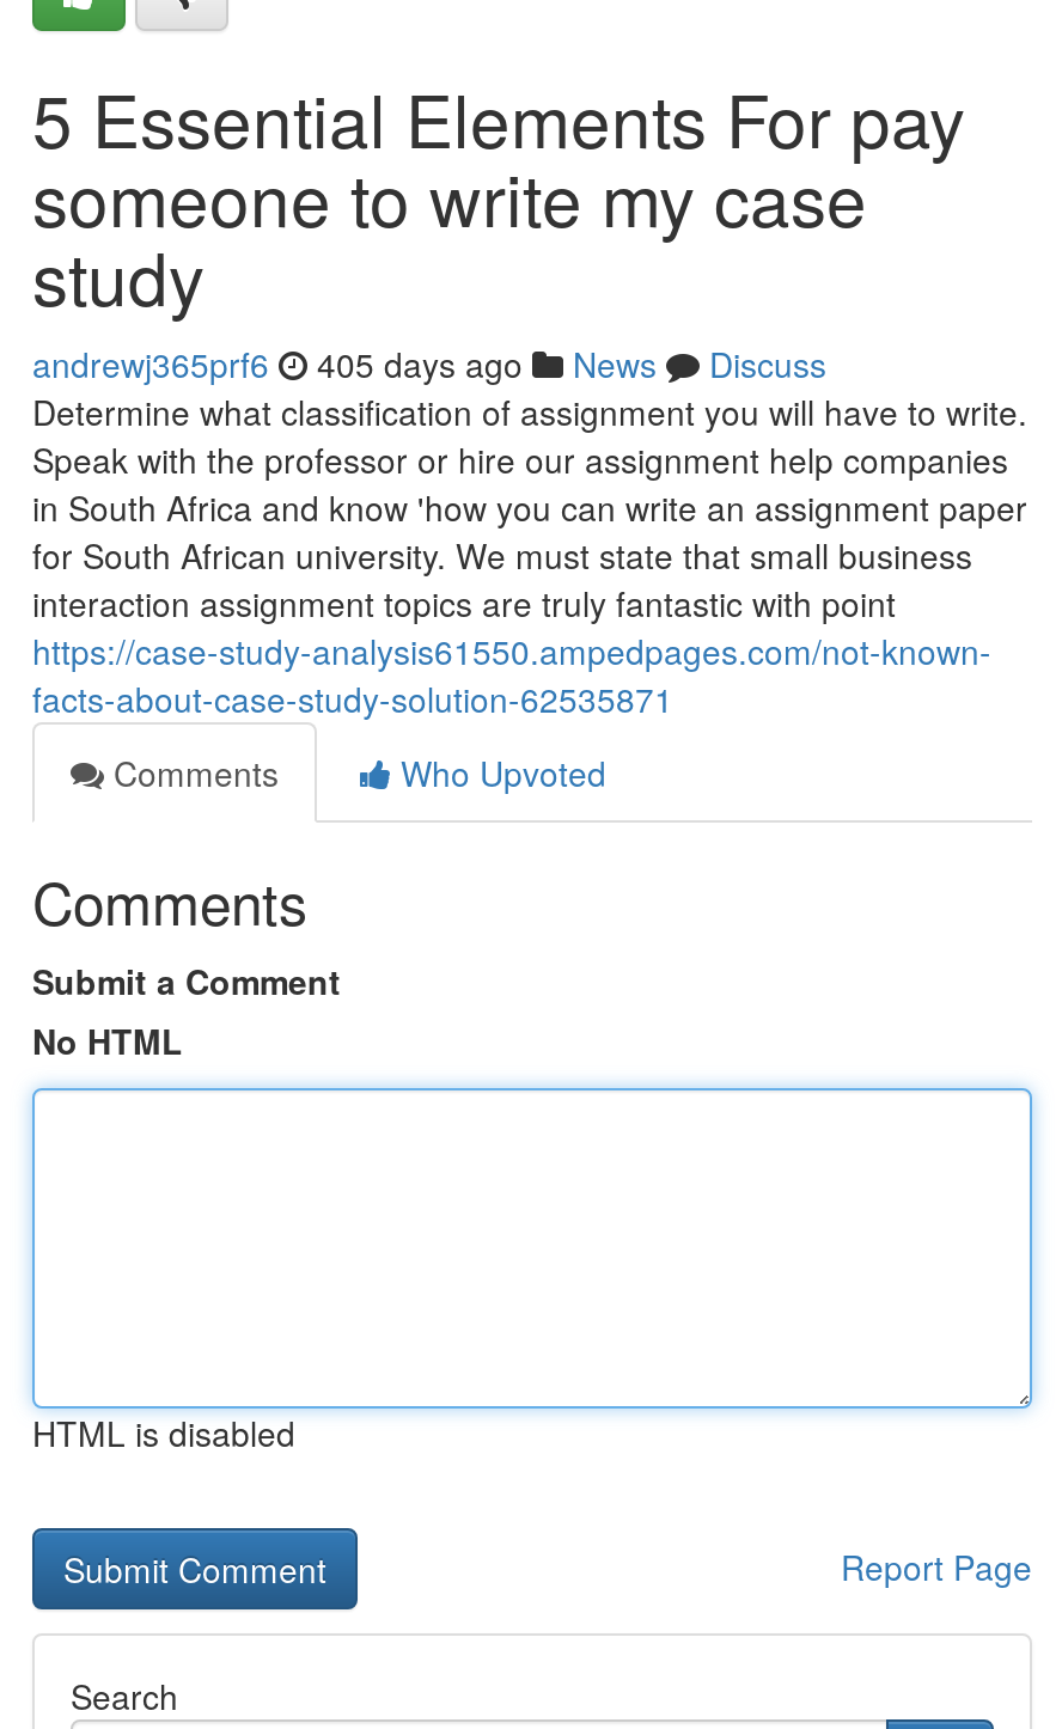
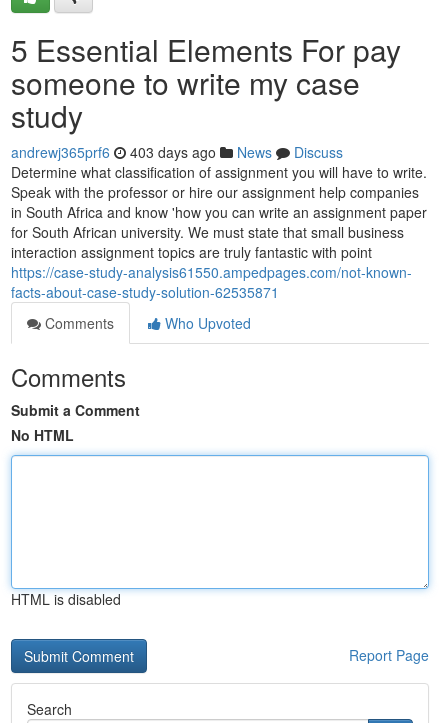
- andrewj365prf6 405 days ago News Discuss
+ andrewj365prf6 403 days ago News Discuss
